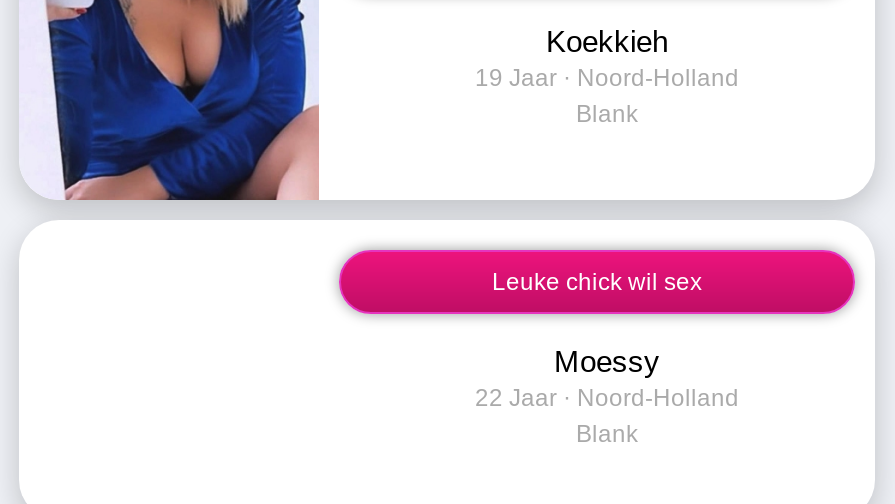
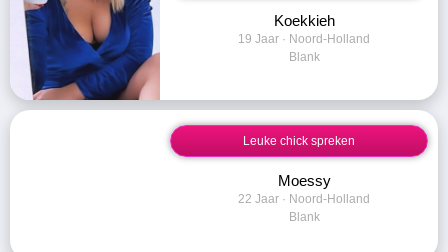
- Leuke chick wil sex
+ Leuke chick spreken
